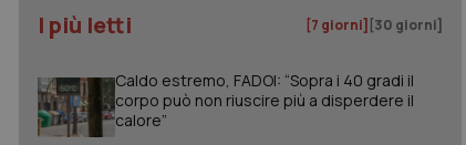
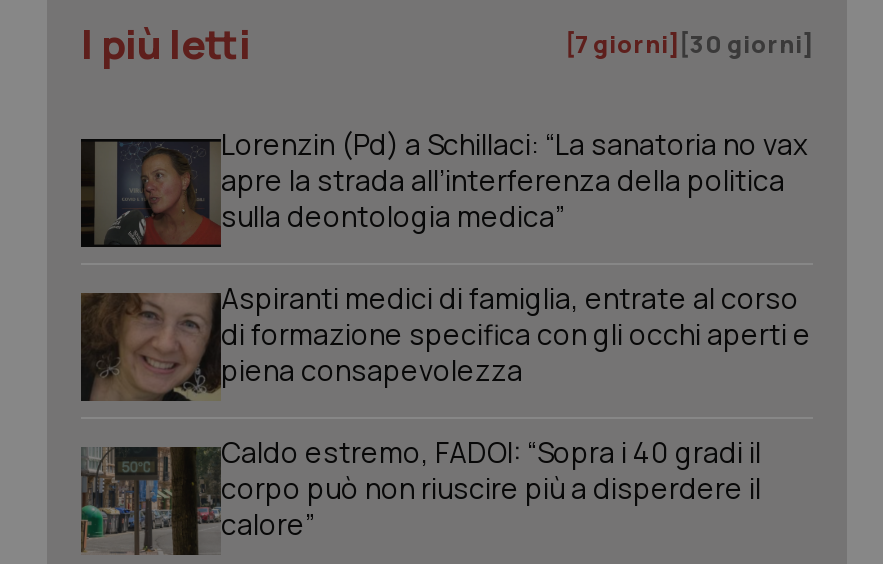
+ [image]
+ Lorenzin (Pd) a Schillaci: “La sanatoria no vax
+ apre la strada all’interferenza della politica
+ sulla deontologia medica”
+ Aspiranti medici di famiglia, entrate al corso
+ di formazione specifica con gli occhi aperti e
+ piena consapevolezza

+ [image]
